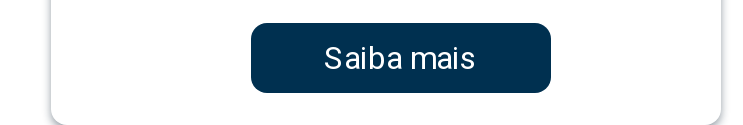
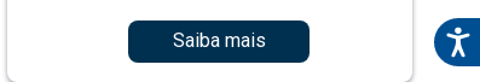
+ [image]
